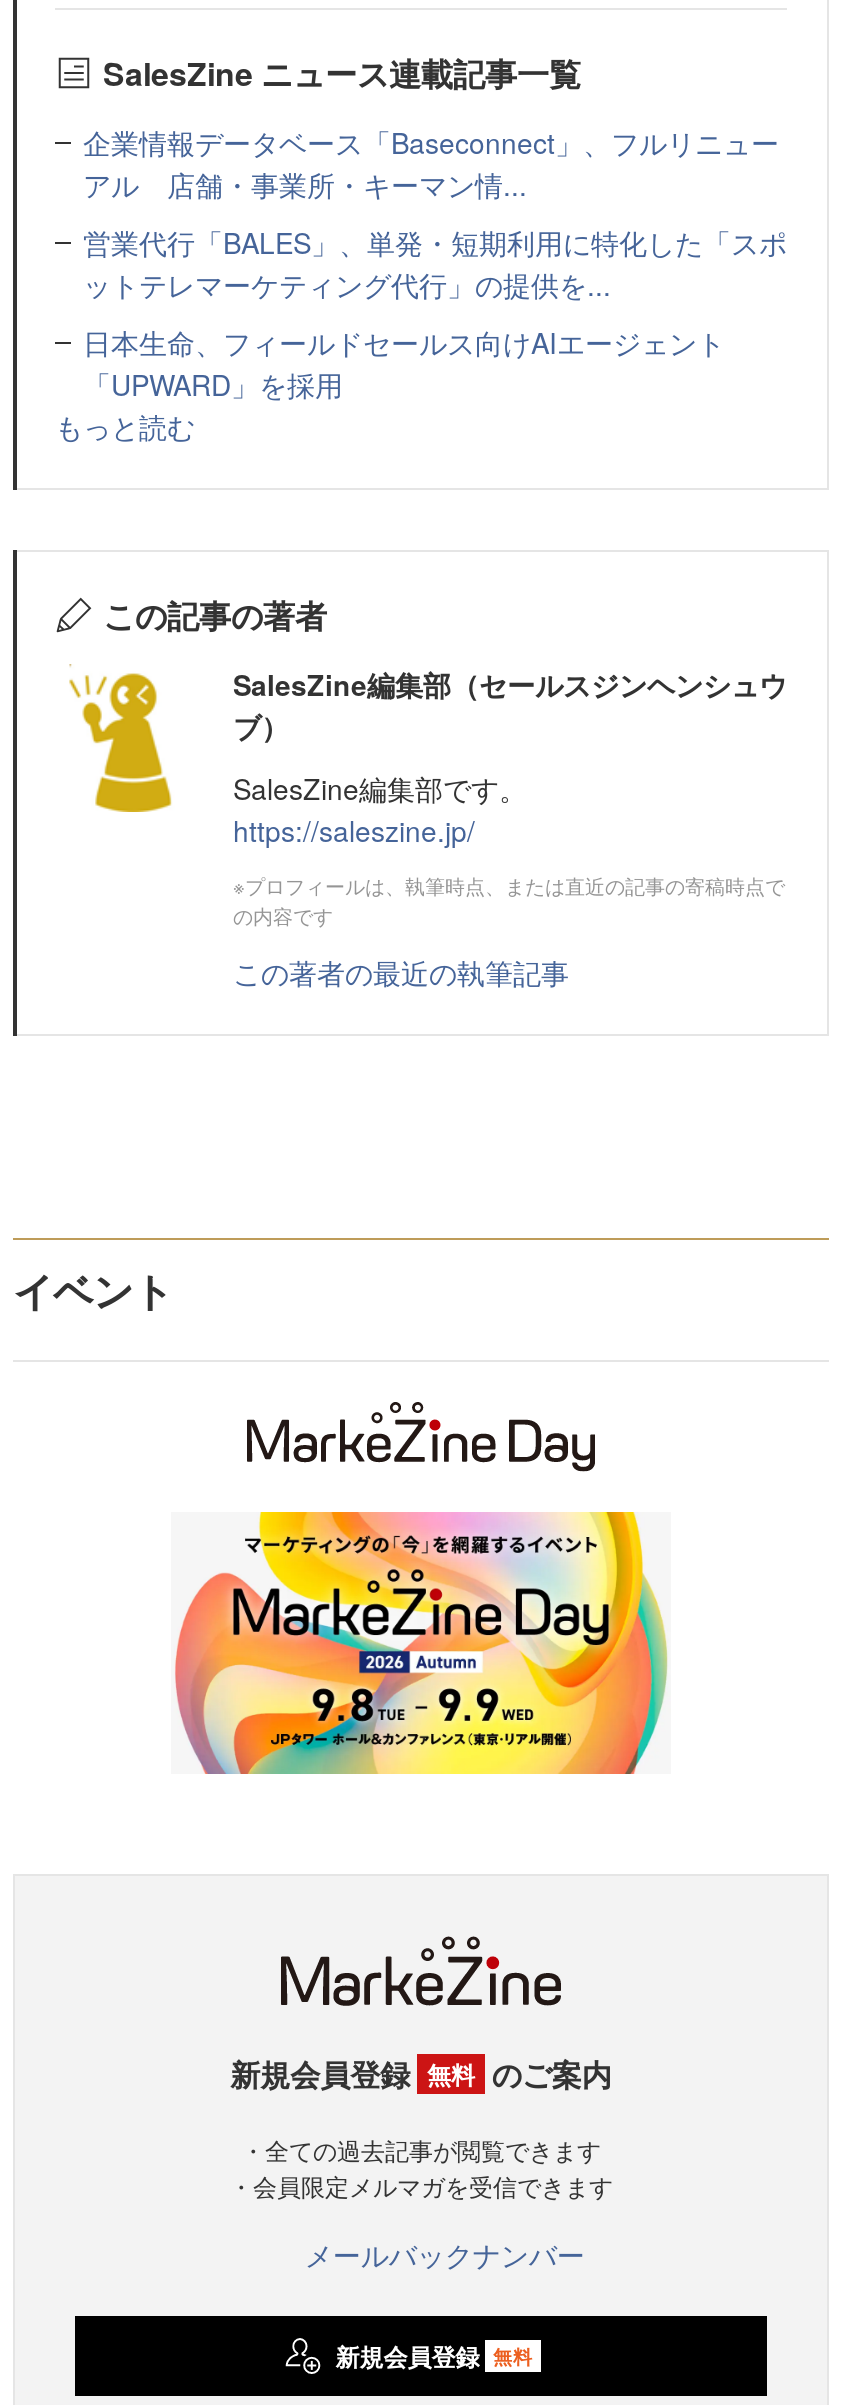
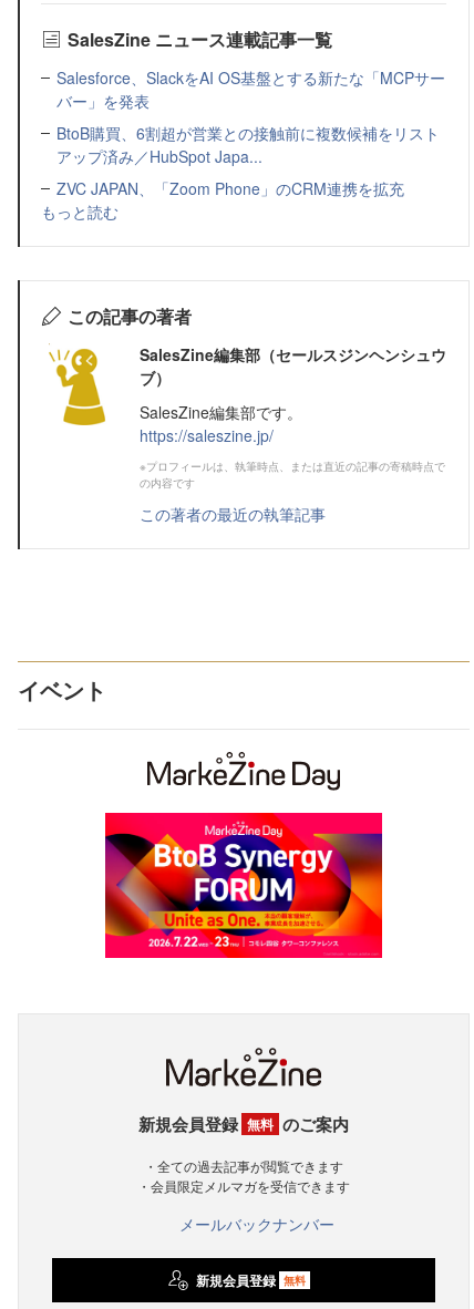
- 企業情報データベース「Baseconnect」、フルリニュー
- アル 店舗・事業所・キーマン情...
- 営業代行「BALES」、単発・短期利用に特化した「スポ
- ットテレマーケティング代行」の提供を...
- 日本生命、フィールドセールス向けAIエージェント
- 「UPWARD」を採用
+ Salesforce、SlackをAI OS基盤とする新たな「MCPサー
+ バー」を発表
+ BtoB購買、6割超が営業との接触前に複数候補をリスト
+ アップ済み／HubSpot Japa...
+ ZVC JAPAN、「Zoom Phone」のCRM連携を拡充

- [image]
+ [image]
